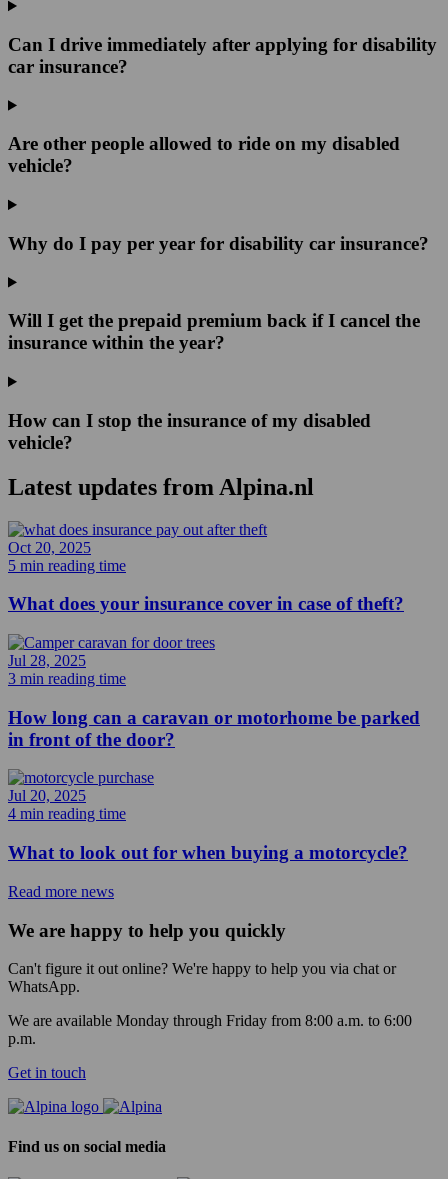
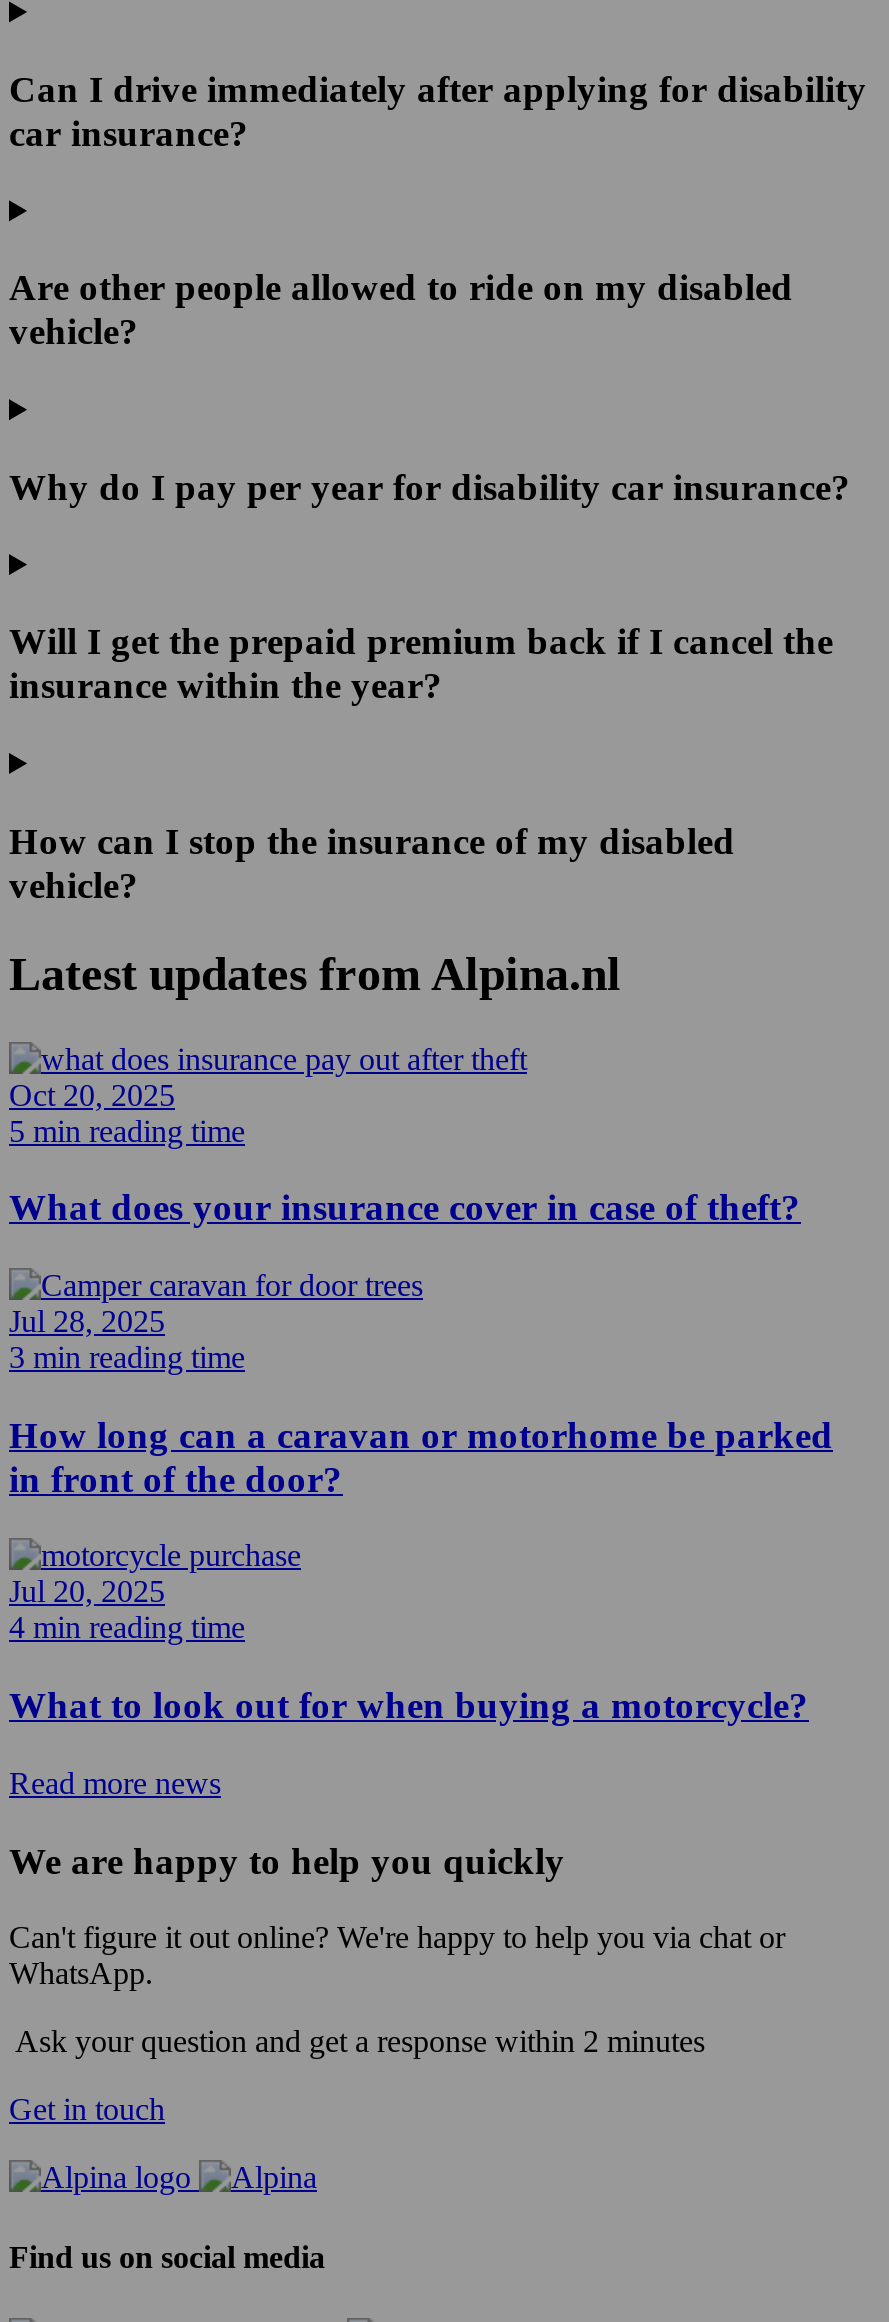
- We are available Monday through Friday from 8:00 a.m. to 6:00
- p.m.
+ Ask your question and get a response within 2 minutes
